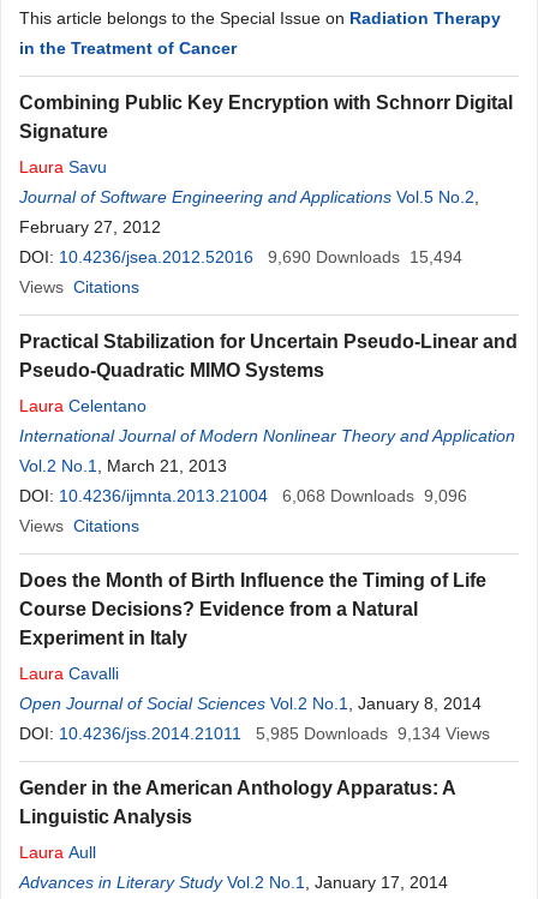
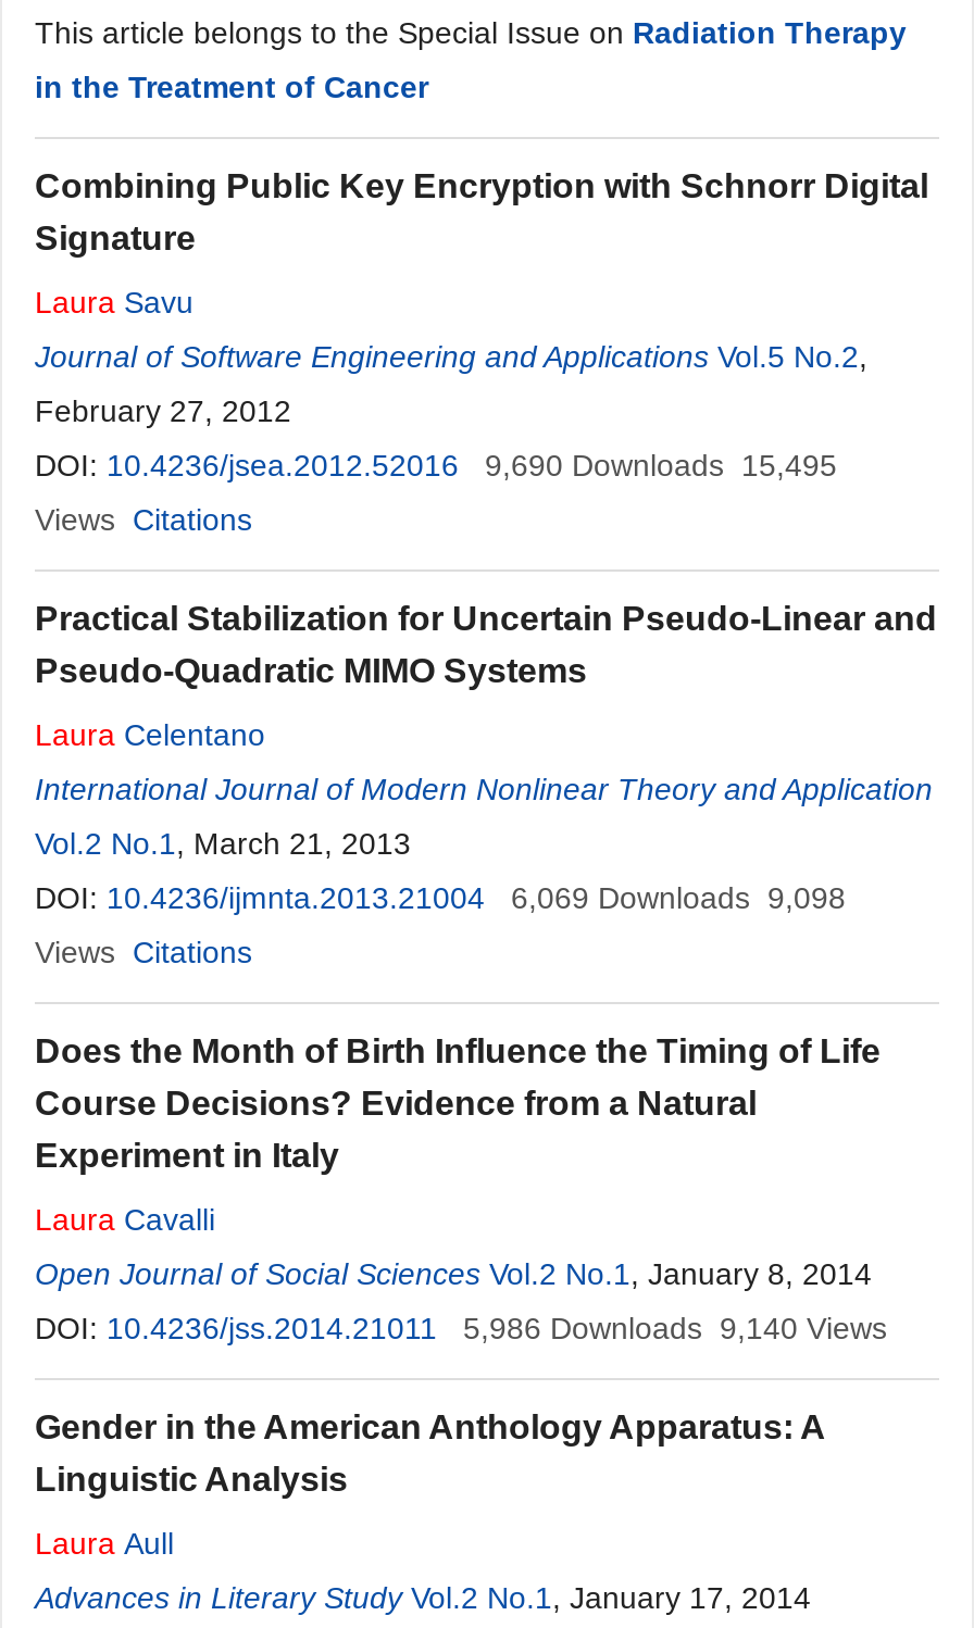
- DOI: 10.4236/jsea.2012.52016 9,690 Downloads 15,494
+ DOI: 10.4236/jsea.2012.52016 9,690 Downloads 15,495

- DOI: 10.4236/ijmnta.2013.21004 6,068 Downloads 9,096
+ DOI: 10.4236/ijmnta.2013.21004 6,069 Downloads 9,098

- 5,985 Downloads 9,134 Views
+ 5,986 Downloads 9,140 Views
